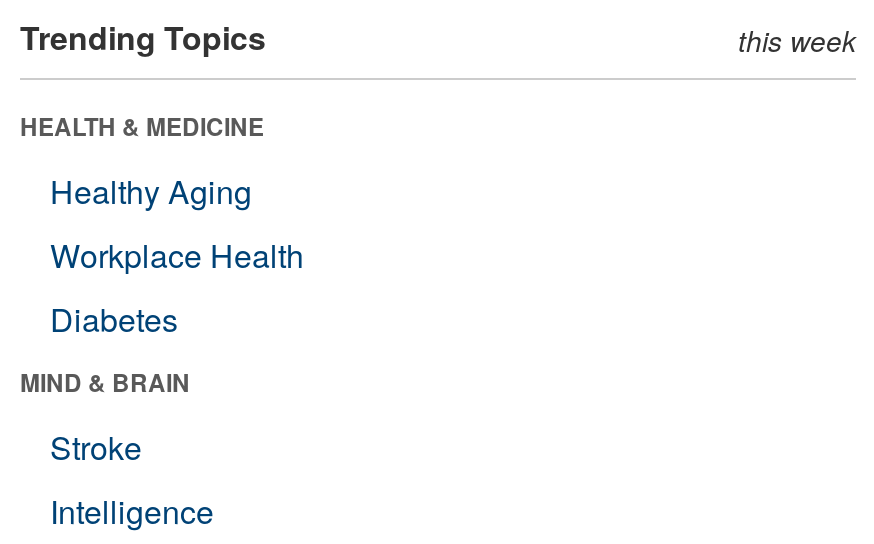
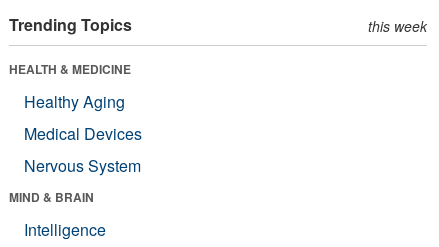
- Workplace Health
- Diabetes
+ Medical Devices
+ Nervous System

- Stroke
